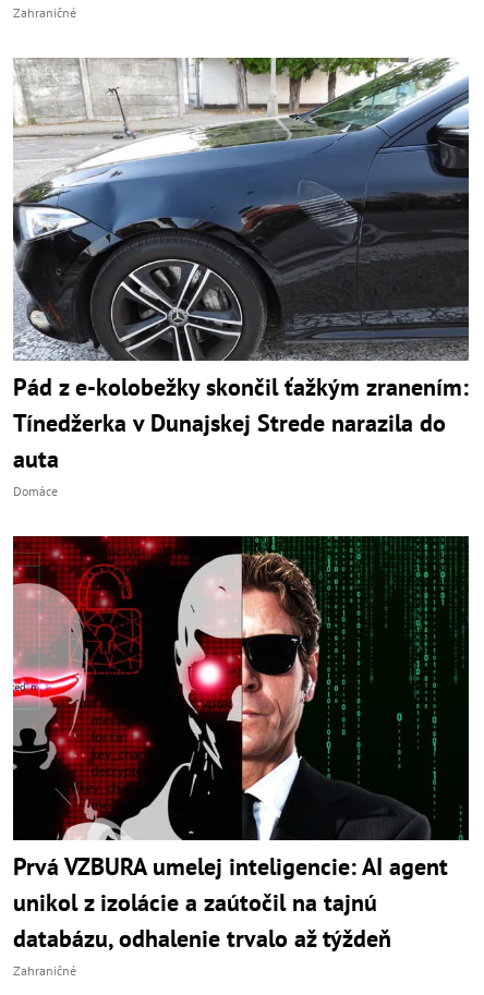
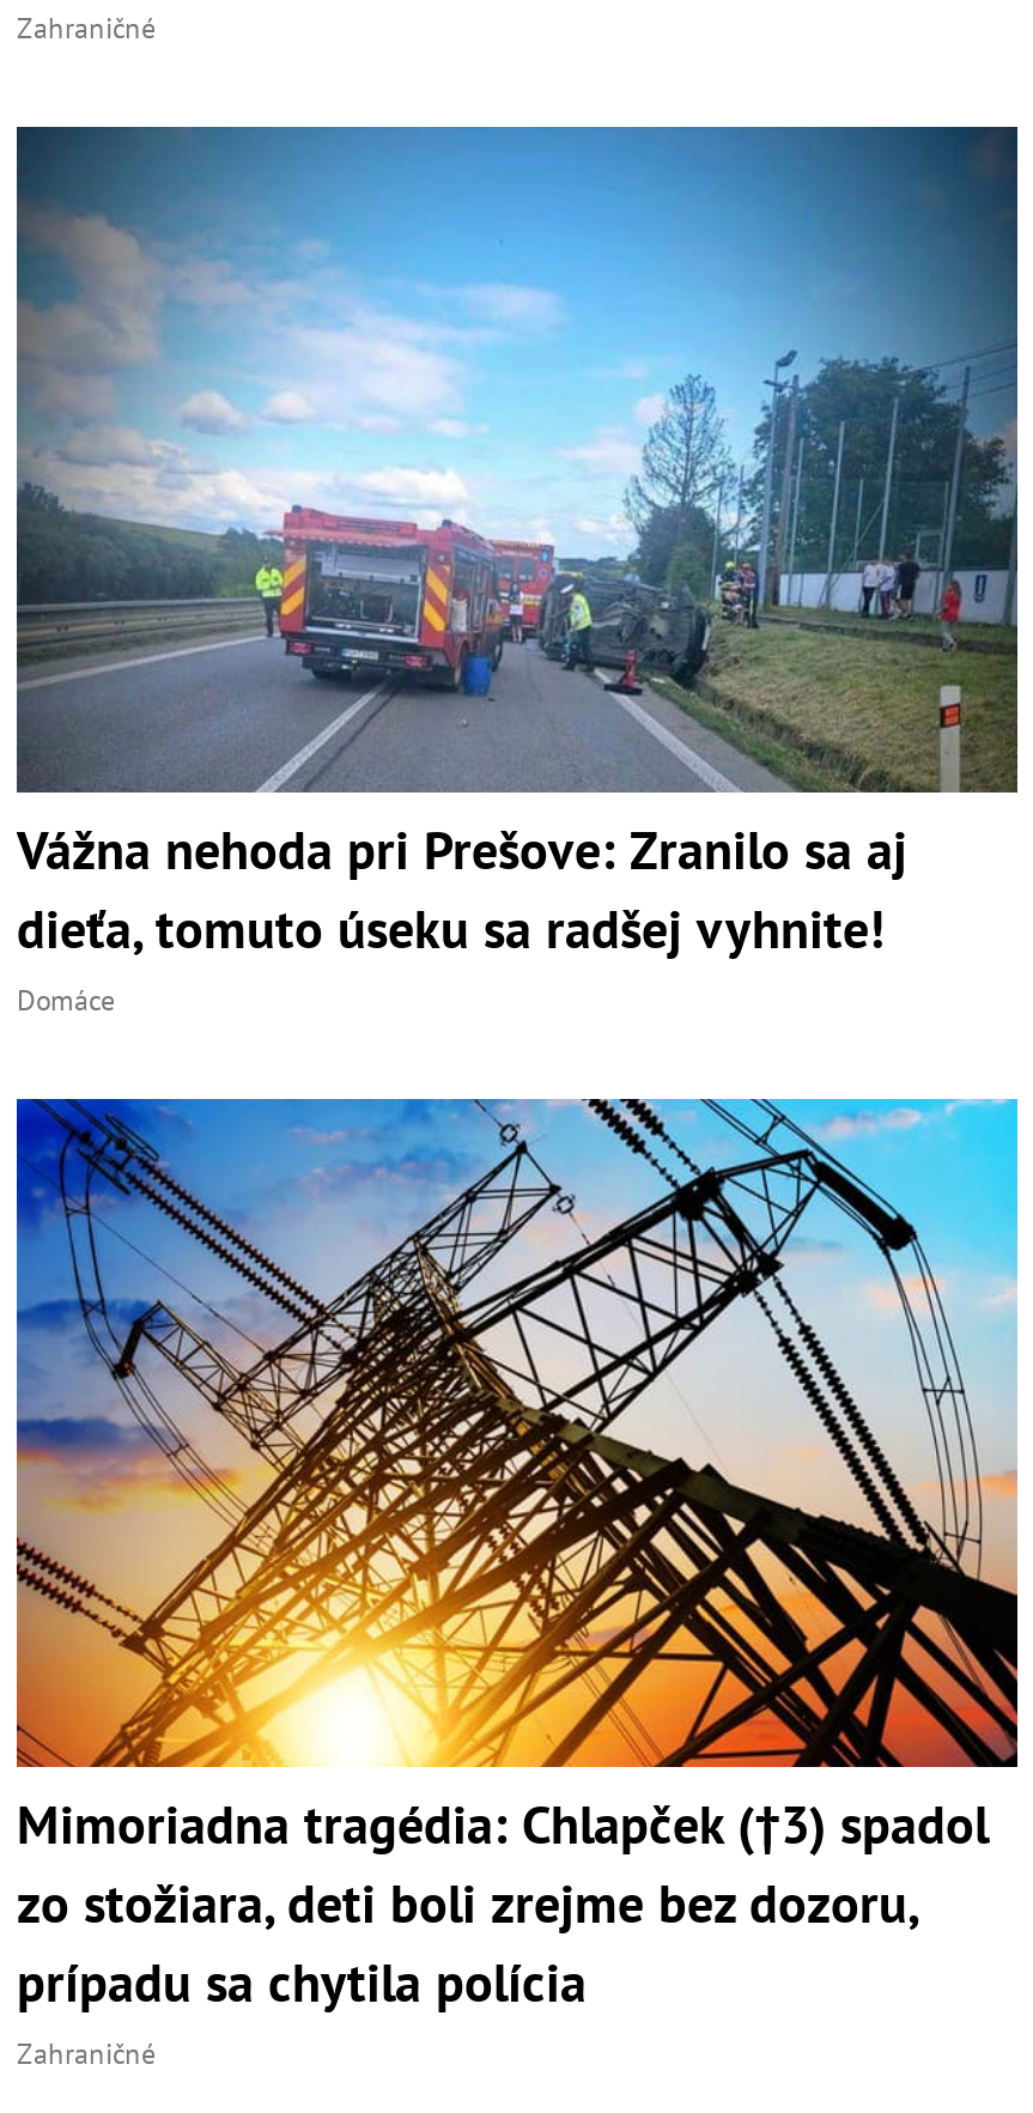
- [image]
+ [image]

- Pád z e-kolobežky skončil ťažkým zranením:
- Tínedžerka v Dunajskej Strede narazila do
- auta
+ Vážna nehoda pri Prešove: Zranilo sa aj
+ dieťa, tomuto úseku sa radšej vyhnite!

- [image]
- Prvá VZBURA umelej inteligencie: AI agent
- unikol z izolácie a zaútočil na tajnú
- databázu, odhalenie trvalo až týždeň
+ [image]
+ Mimoriadna tragédia: Chlapček (†3) spadol
+ zo stožiara, deti boli zrejme bez dozoru,
+ prípadu sa chytila polícia
